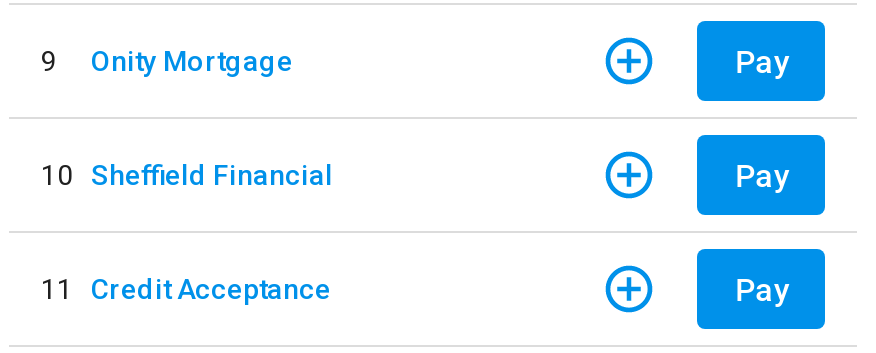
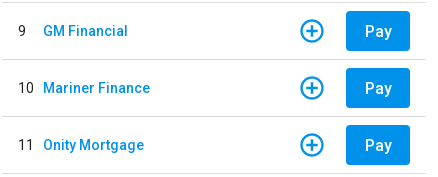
- Onity Mortgage
+ GM Financial

- 10 Sheffield Financial
+ 10 Mariner Finance

- 11 Credit Acceptance
+ 11 Onity Mortgage
